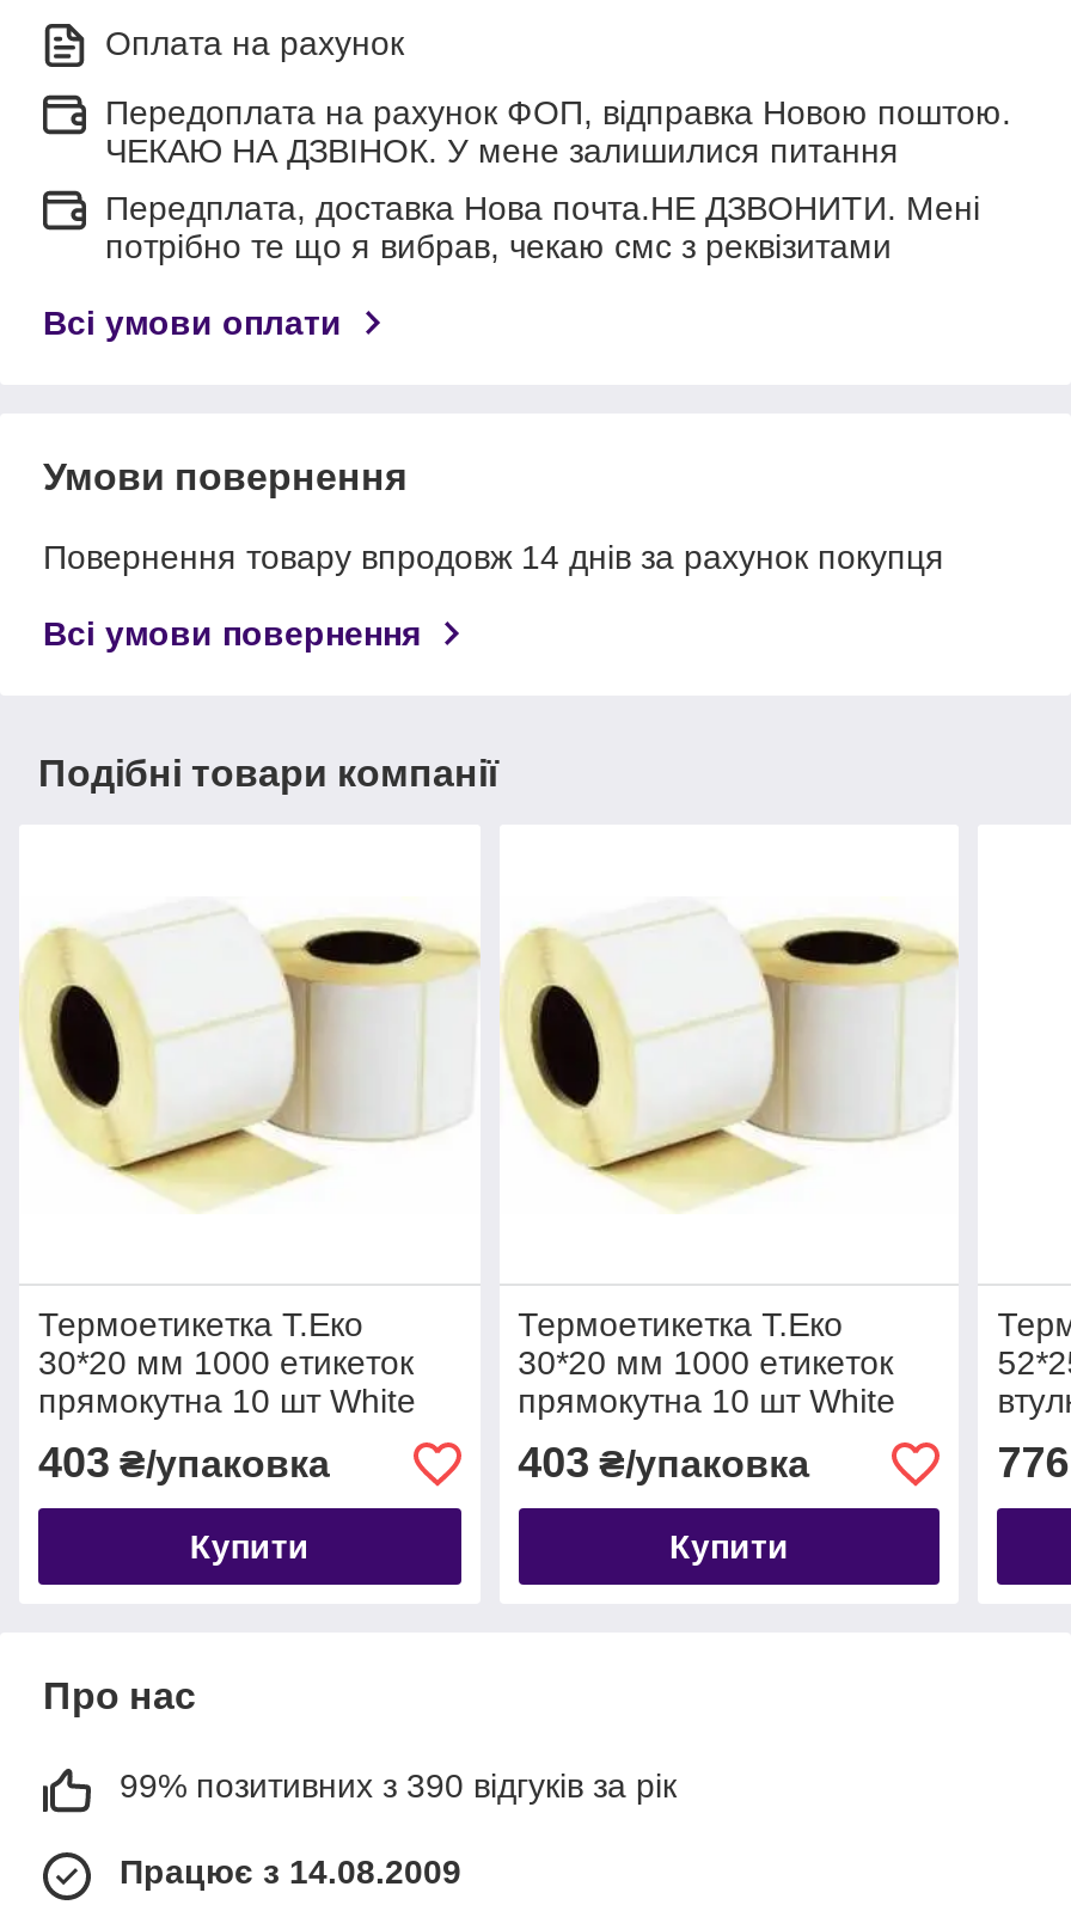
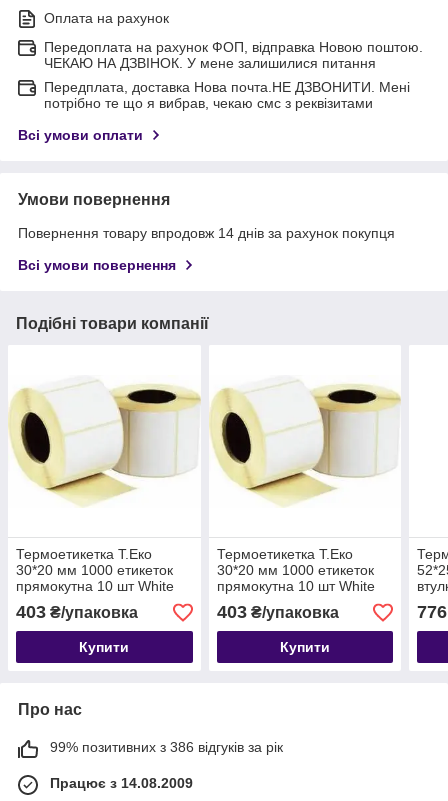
- 99% позитивних з 390 відгуків за рік
+ 99% позитивних з 386 відгуків за рік
